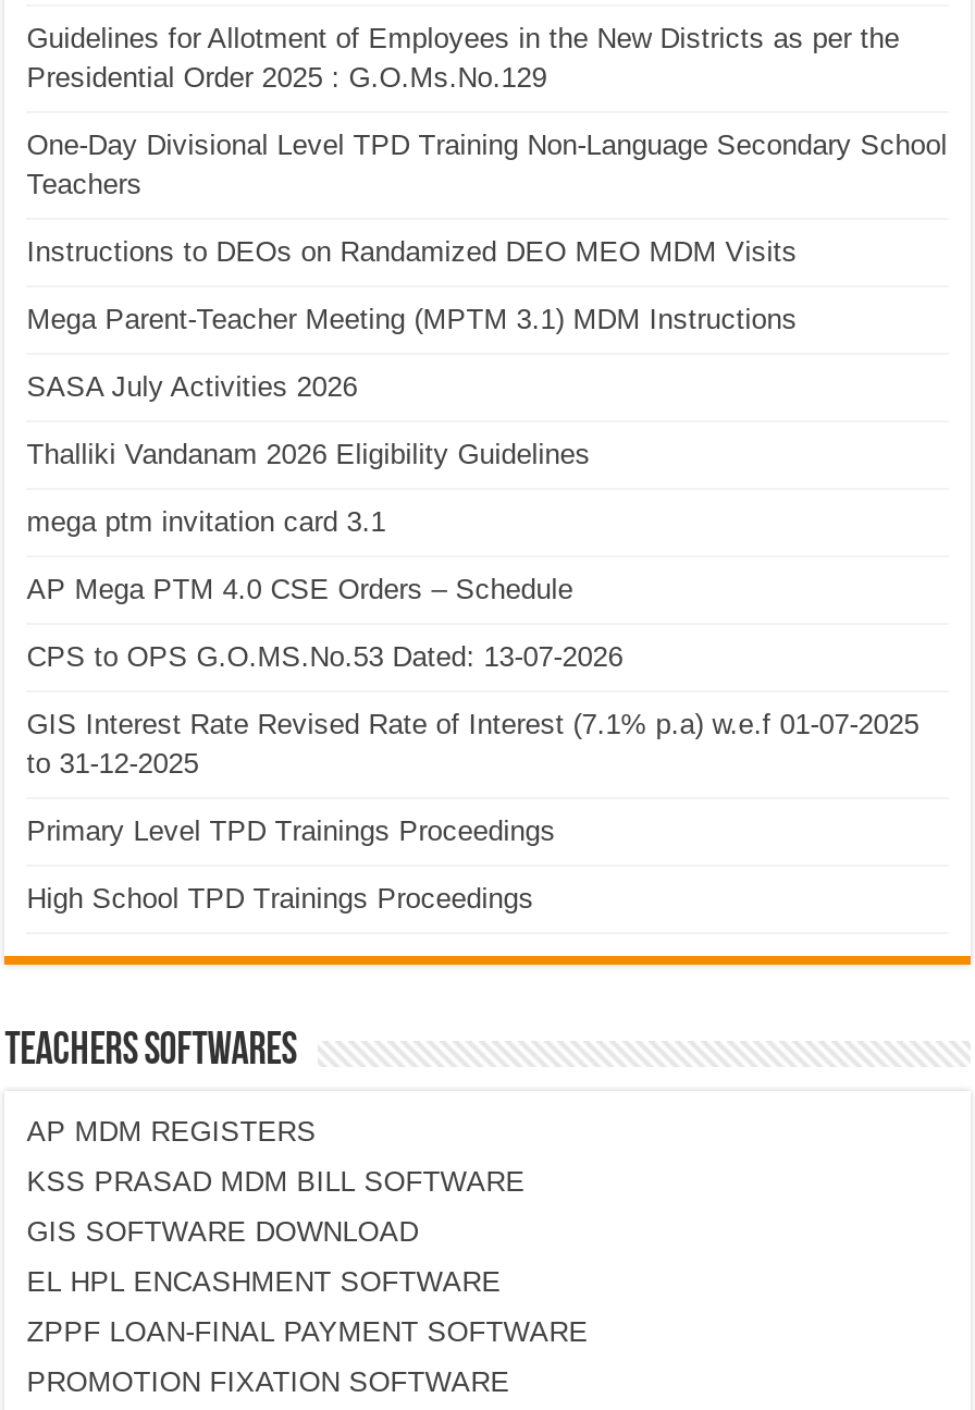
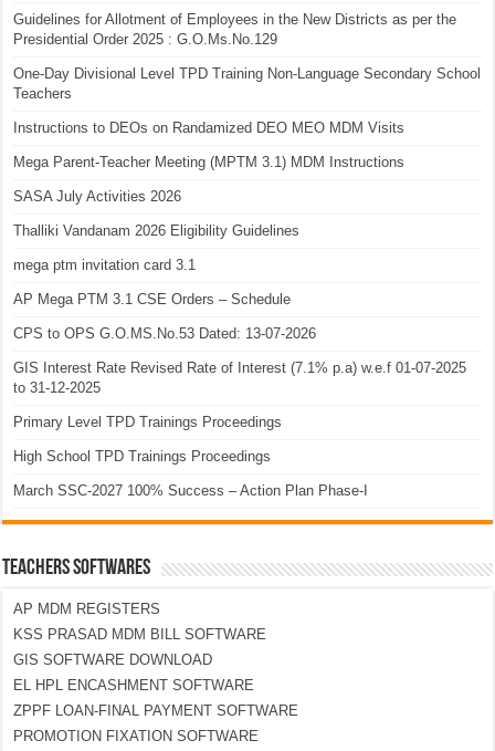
- AP Mega PTM 4.0 CSE Orders – Schedule
+ AP Mega PTM 3.1 CSE Orders – Schedule

+ March SSC-2027 100% Success – Action Plan Phase-I
